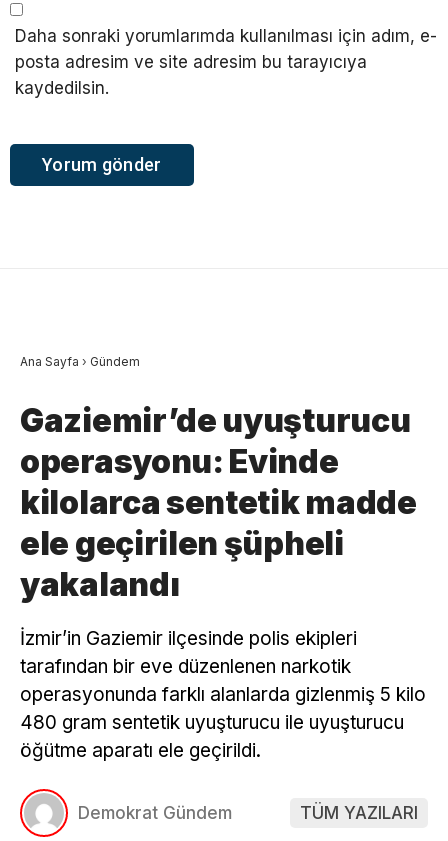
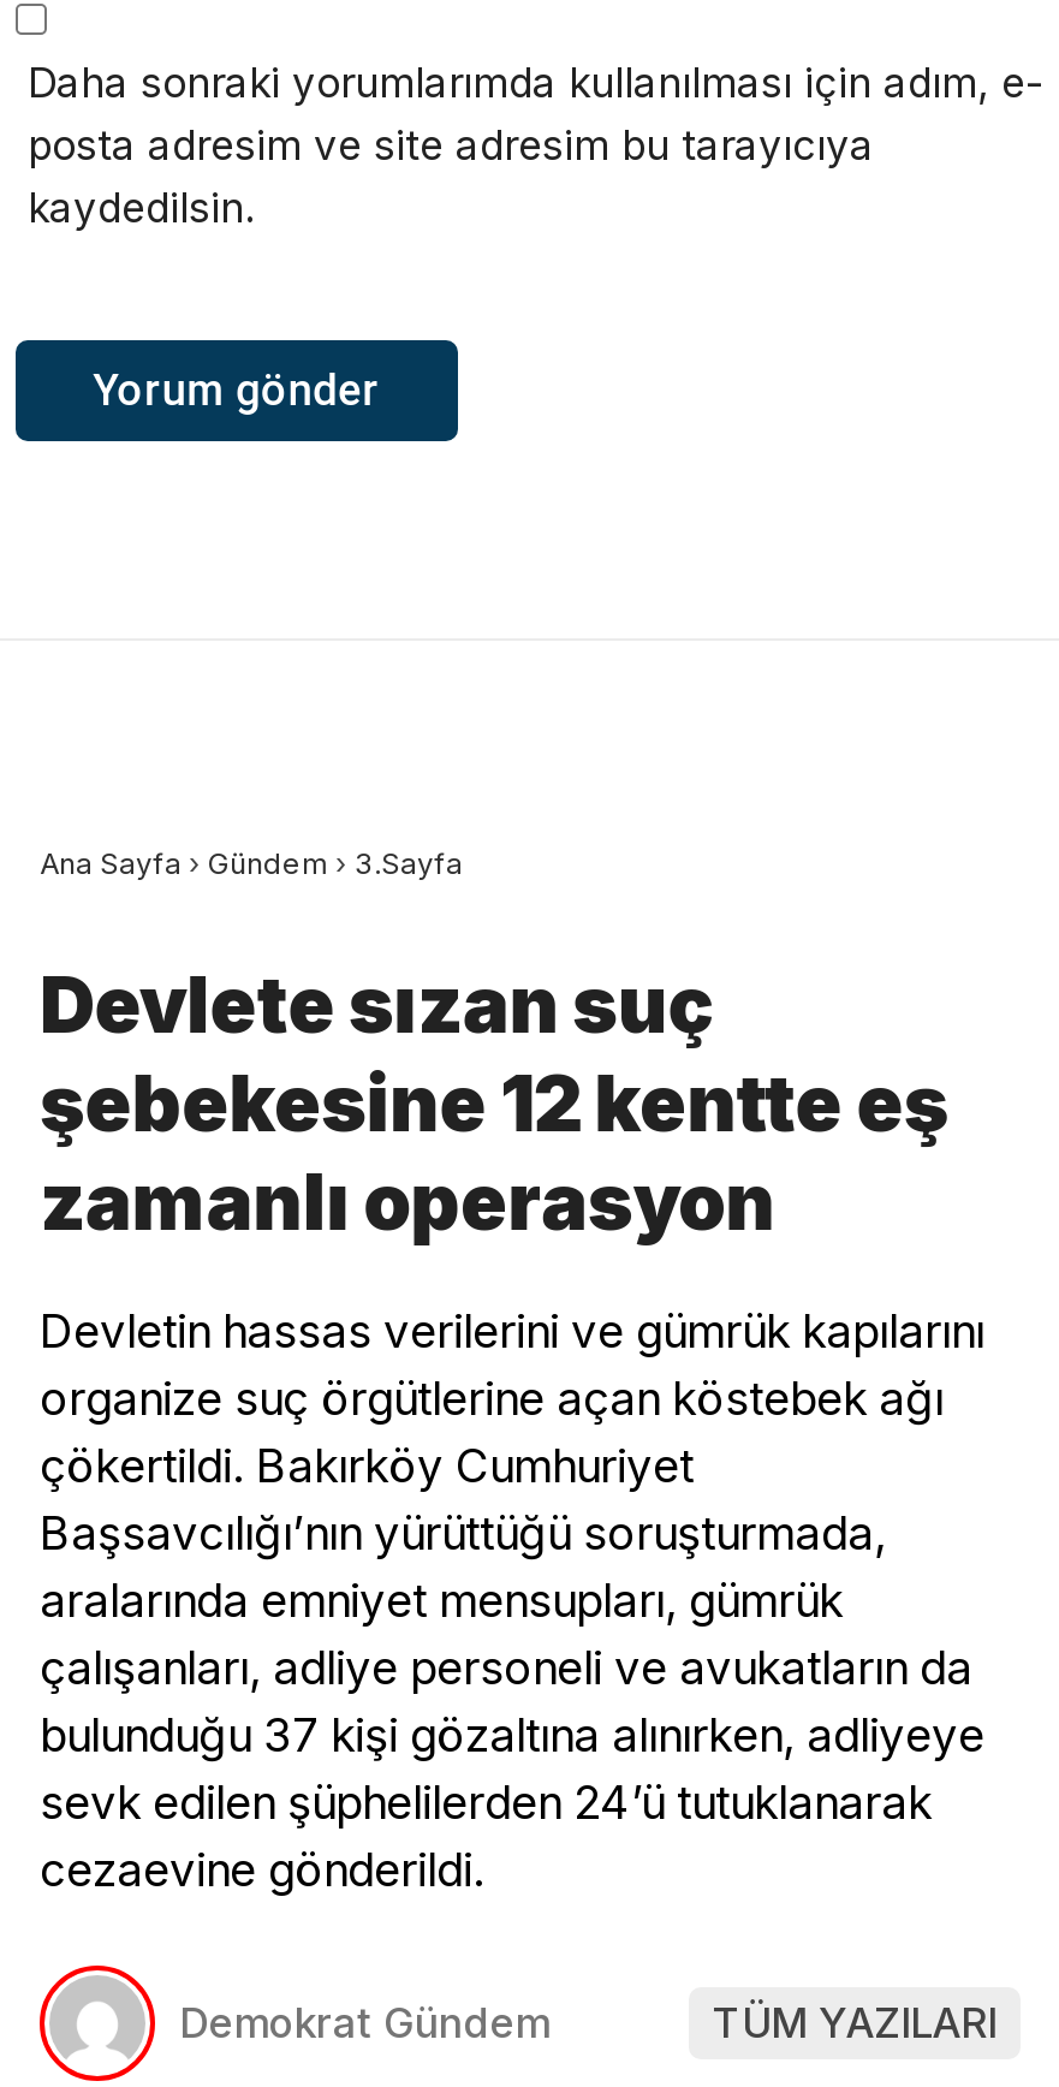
- Ana Sayfa › Gündem
+ Ana Sayfa › Gündem › 3.Sayfa

- Gaziemir’de uyuşturucu
- operasyonu: Evinde
- kilolarca sentetik madde
- ele geçirilen şüpheli
- yakalandı
+ Devlete sızan suç
+ şebekesine 12 kentte eş
+ zamanlı operasyon

- İzmir’in Gaziemir ilçesinde polis ekipleri
- tarafından bir eve düzenlenen narkotik
- operasyonunda farklı alanlarda gizlenmiş 5 kilo
- 480 gram sentetik uyuşturucu ile uyuşturucu
- öğütme aparatı ele geçirildi.
+ Devletin hassas verilerini ve gümrük kapılarını
+ organize suç örgütlerine açan köstebek ağı
+ çökertildi. Bakırköy Cumhuriyet
+ Başsavcılığı’nın yürüttüğü soruşturmada,
+ aralarında emniyet mensupları, gümrük
+ çalışanları, adliye personeli ve avukatların da
+ bulunduğu 37 kişi gözaltına alınırken, adliyeye
+ sevk edilen şüphelilerden 24’ü tutuklanarak
+ cezaevine gönderildi.
